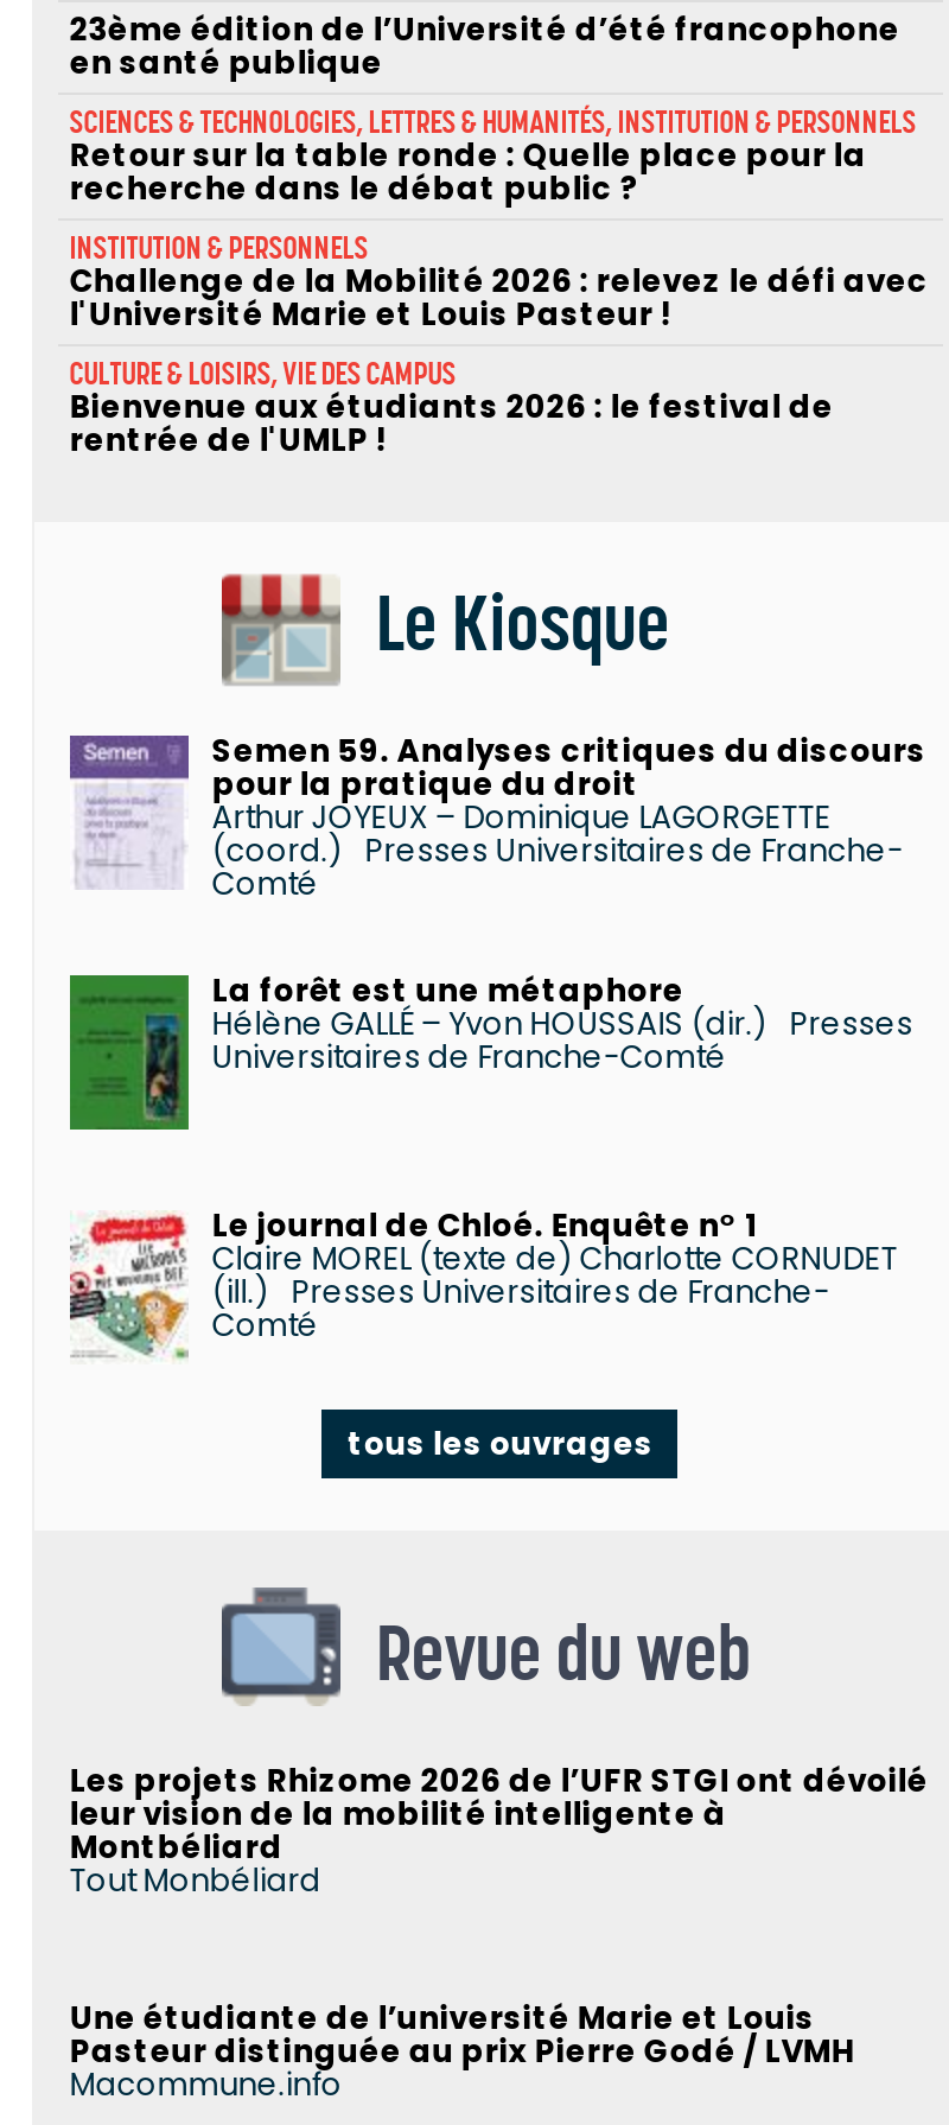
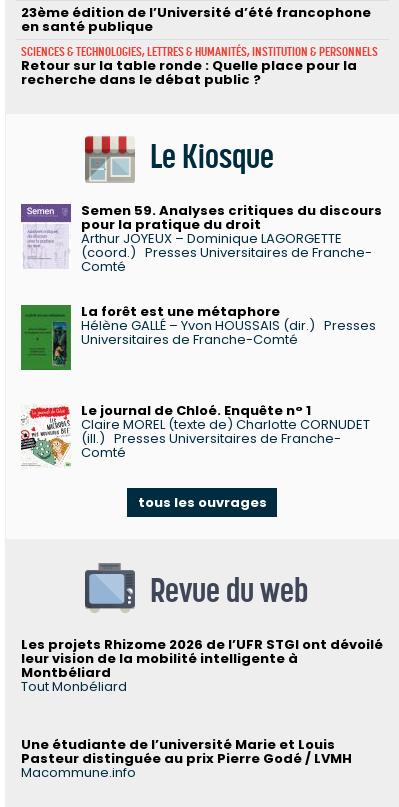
- INSTITUTION & PERSONNELS
- Challenge de la Mobilité 2026 : relevez le défi avec
- l'Université Marie et Louis Pasteur !
- CULTURE & LOISIRS, VIE DES CAMPUS
- Bienvenue aux étudiants 2026 : le festival de
- rentrée de l'UMLP !
